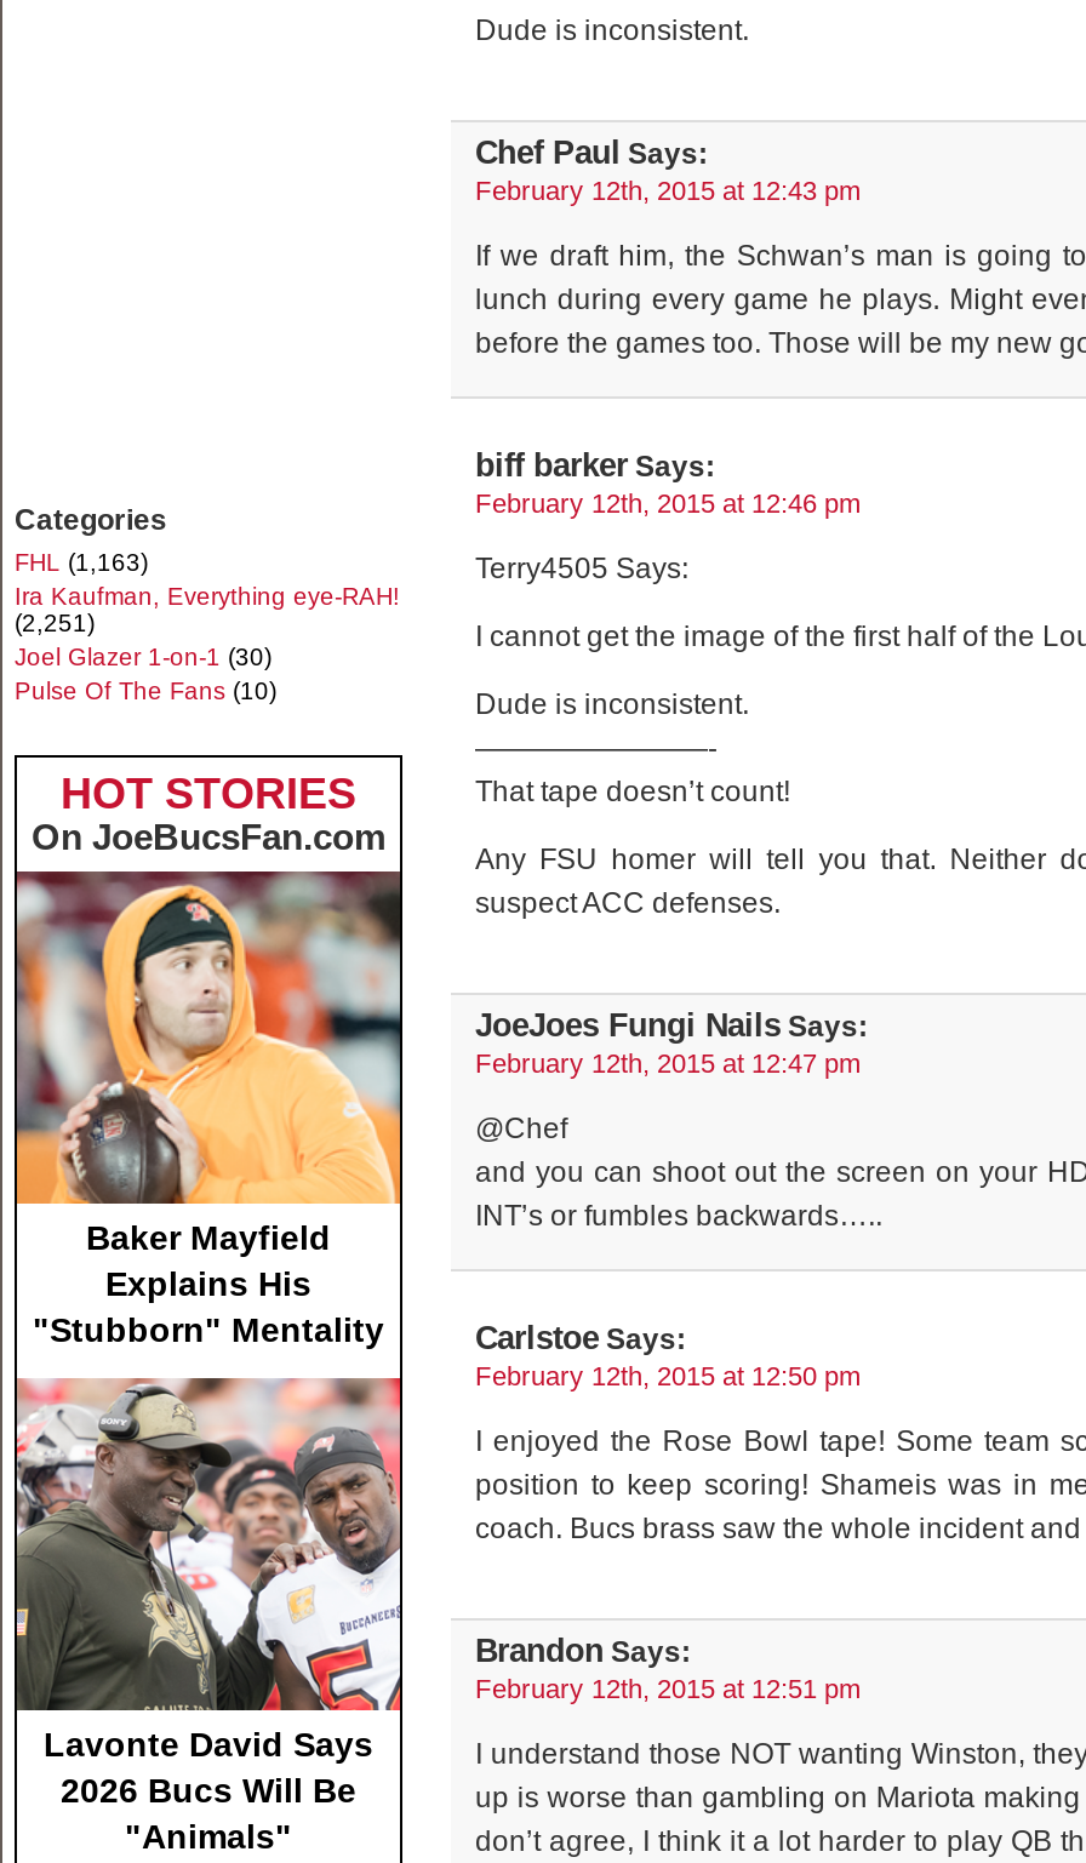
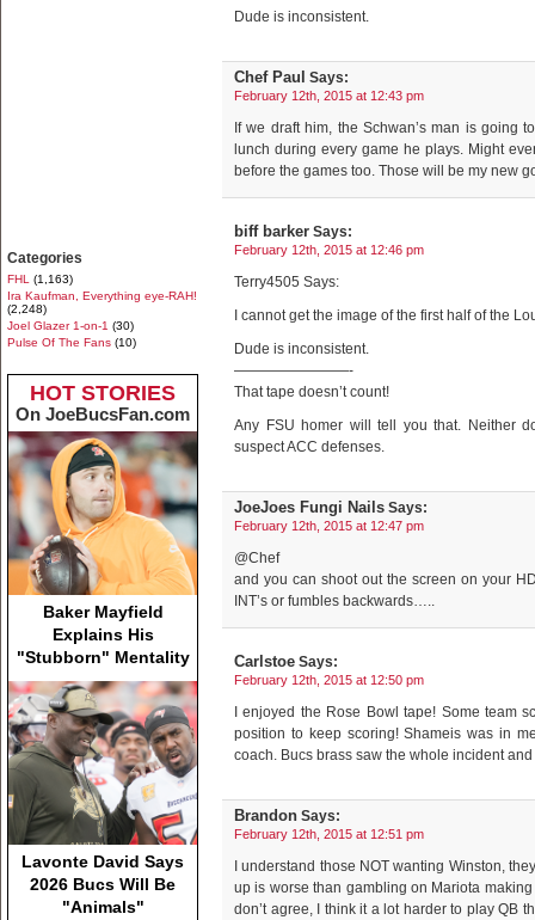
- (2,251)
+ (2,248)
